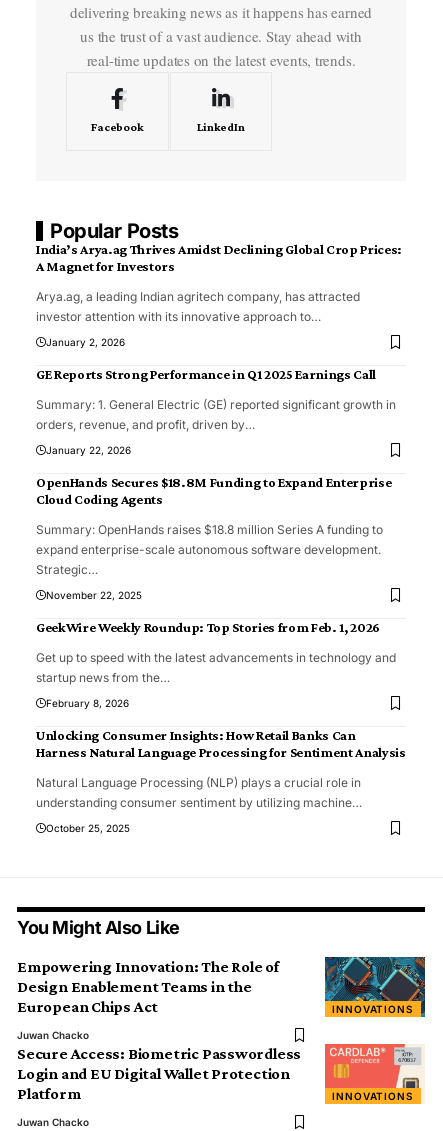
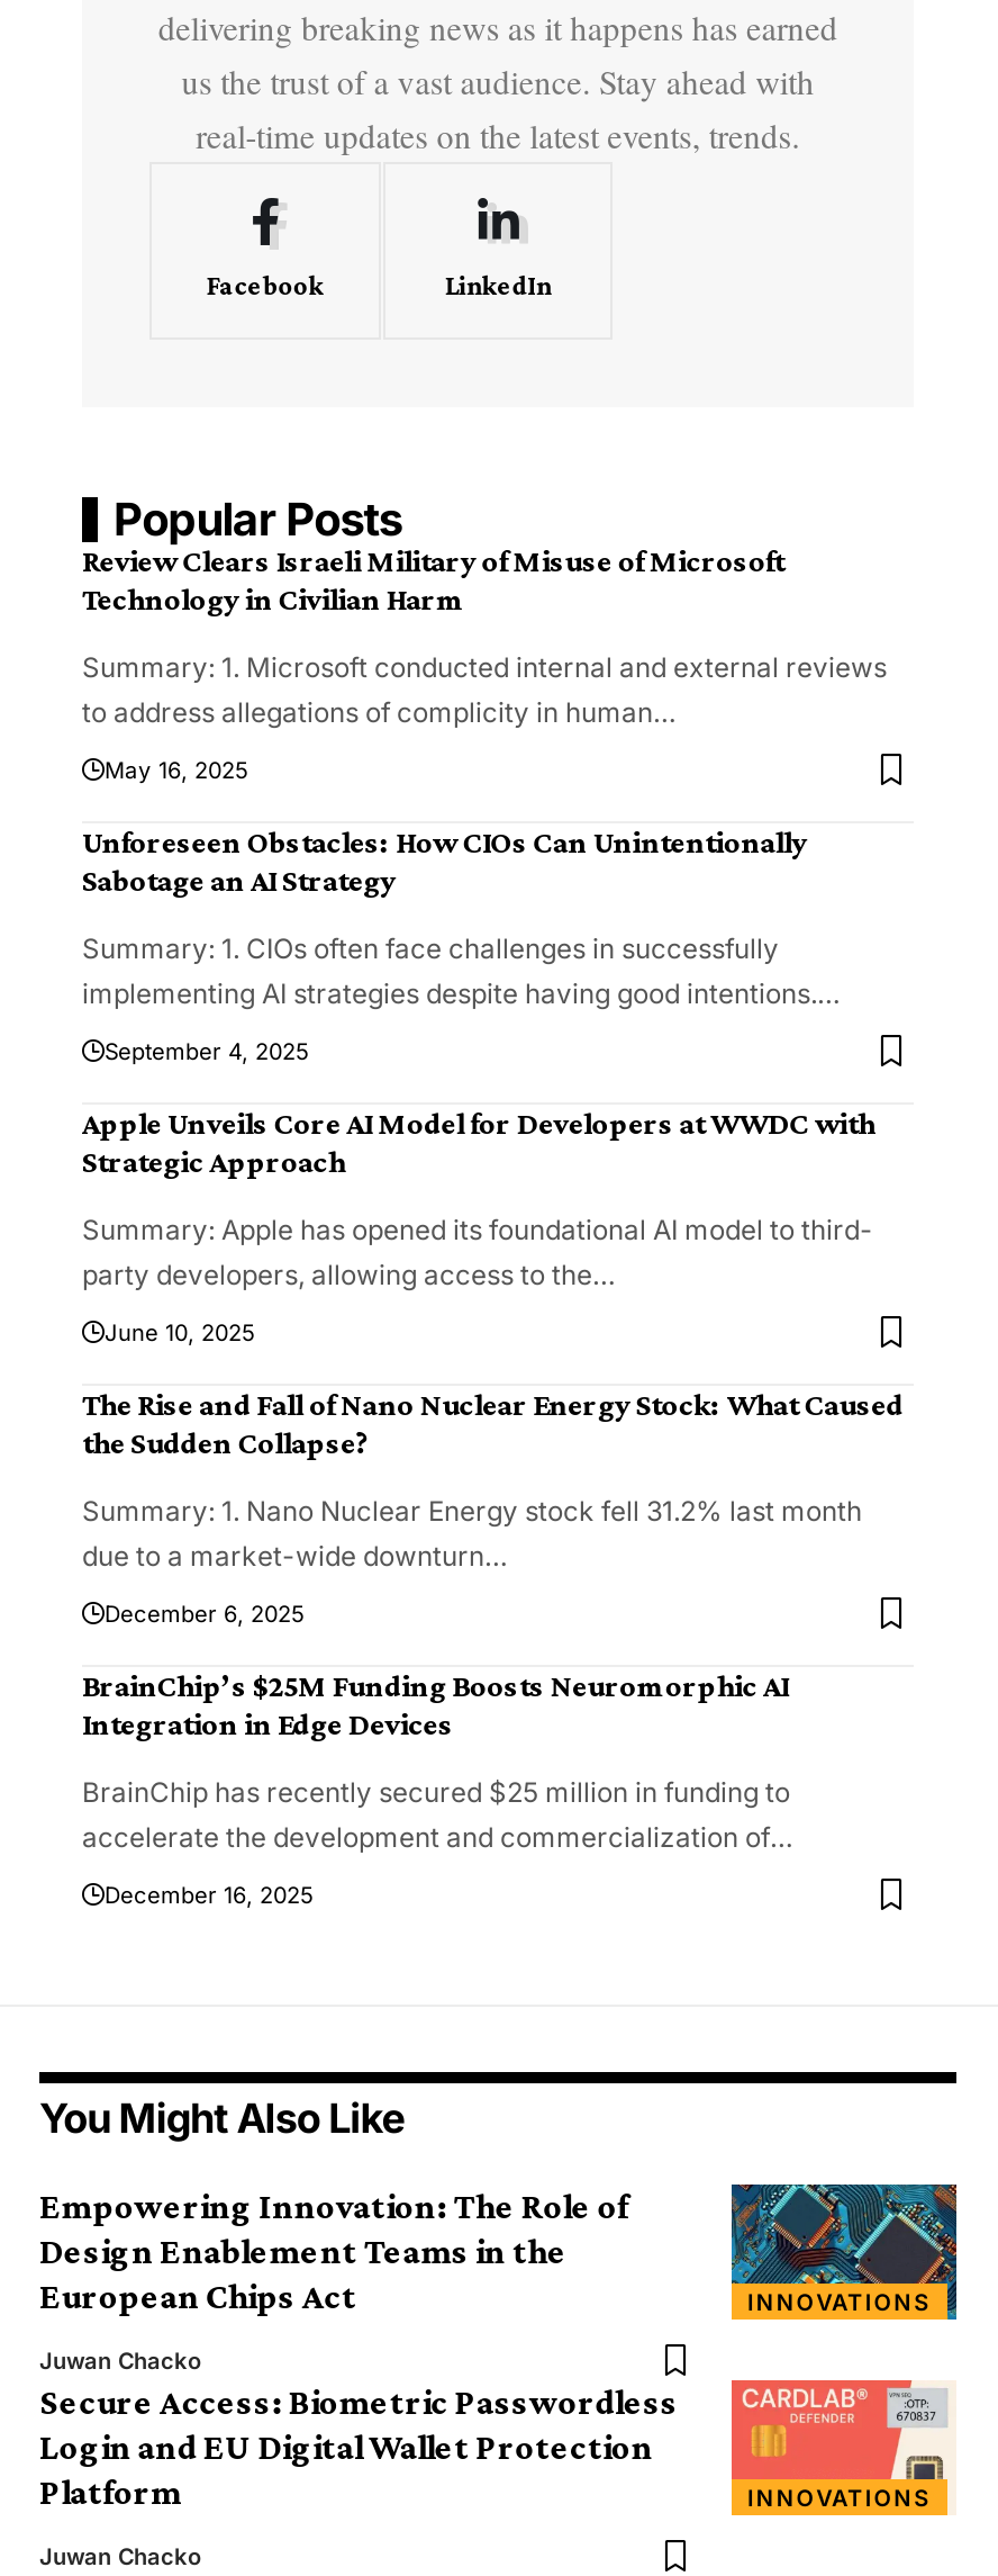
- India’s Arya.ag Thrives Amidst Declining Global Crop Prices:
- A Magnet for Investors
+ Review Clears Israeli Military of Misuse of Microsoft
+ Technology in Civilian Harm

- Arya.ag, a leading Indian agritech company, has attracted
- investor attention with its innovative approach to…
+ Summary: 1. Microsoft conducted internal and external reviews
+ to address allegations of complicity in human…

- January 2, 2026
+ May 16, 2025

- GE Reports Strong Performance in Q1 2025 Earnings Call
+ Unforeseen Obstacles: How CIOs Can Unintentionally
+ Sabotage an AI Strategy

- Summary: 1. General Electric (GE) reported significant growth in
- orders, revenue, and profit, driven by…
+ Summary: 1. CIOs often face challenges in successfully
+ implementing AI strategies despite having good intentions.…

- January 22, 2026
+ September 4, 2025

- OpenHands Secures $18.8M Funding to Expand Enterprise
- Cloud Coding Agents
+ Apple Unveils Core AI Model for Developers at WWDC with
+ Strategic Approach

- Summary: OpenHands raises $18.8 million Series A funding to
- expand enterprise-scale autonomous software development.
- Strategic…
+ Summary: Apple has opened its foundational AI model to third-
+ party developers, allowing access to the…

- November 22, 2025
+ June 10, 2025

- GeekWire Weekly Roundup: Top Stories from Feb. 1, 2026
+ The Rise and Fall of Nano Nuclear Energy Stock: What Caused
+ the Sudden Collapse?

- Get up to speed with the latest advancements in technology and
- startup news from the…
+ Summary: 1. Nano Nuclear Energy stock fell 31.2% last month
+ due to a market-wide downturn…

- February 8, 2026
+ December 6, 2025

- Unlocking Consumer Insights: How Retail Banks Can
- Harness Natural Language Processing for Sentiment Analysis
+ BrainChip’s $25M Funding Boosts Neuromorphic AI
+ Integration in Edge Devices

- Natural Language Processing (NLP) plays a crucial role in
- understanding consumer sentiment by utilizing machine…
+ BrainChip has recently secured $25 million in funding to
+ accelerate the development and commercialization of…

- October 25, 2025
+ December 16, 2025
